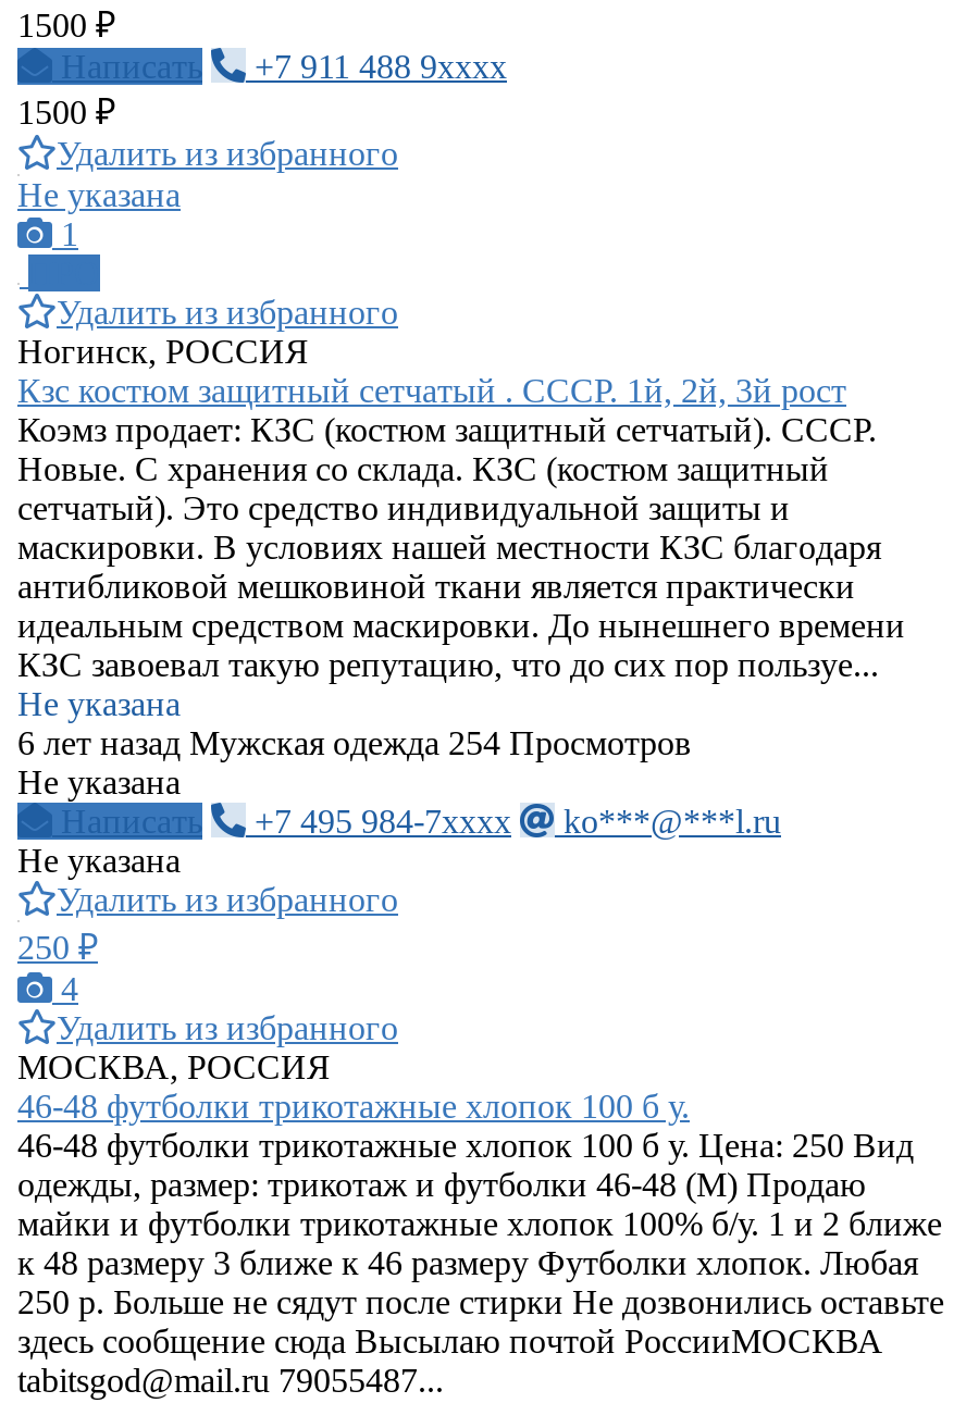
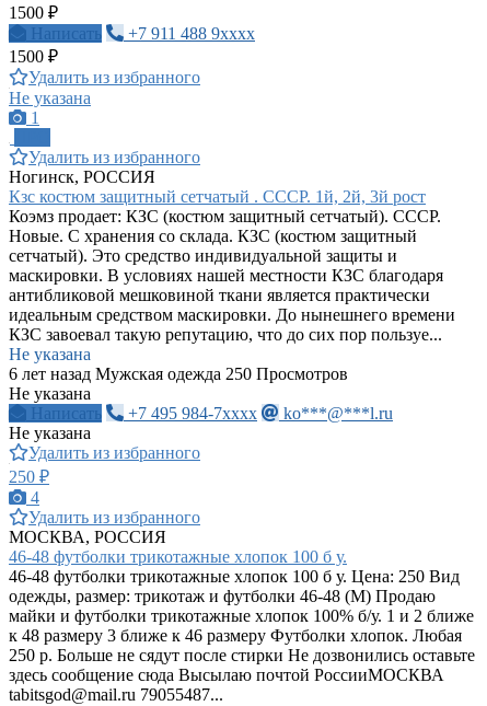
- 6 лет назад Мужская одежда 254 Просмотров
+ 6 лет назад Мужская одежда 250 Просмотров
